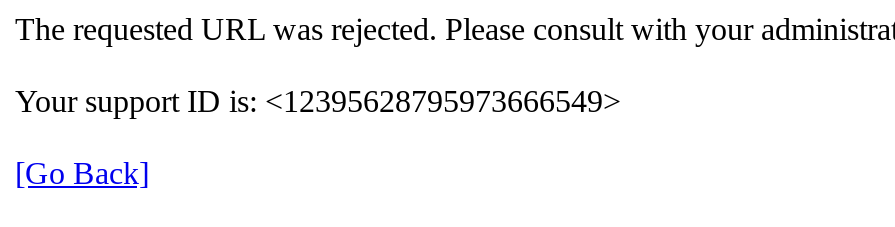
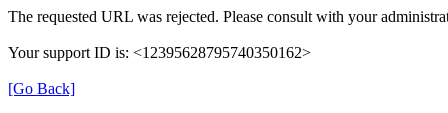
- Your support ID is: <12395628795973666549>
+ Your support ID is: <12395628795740350162>
